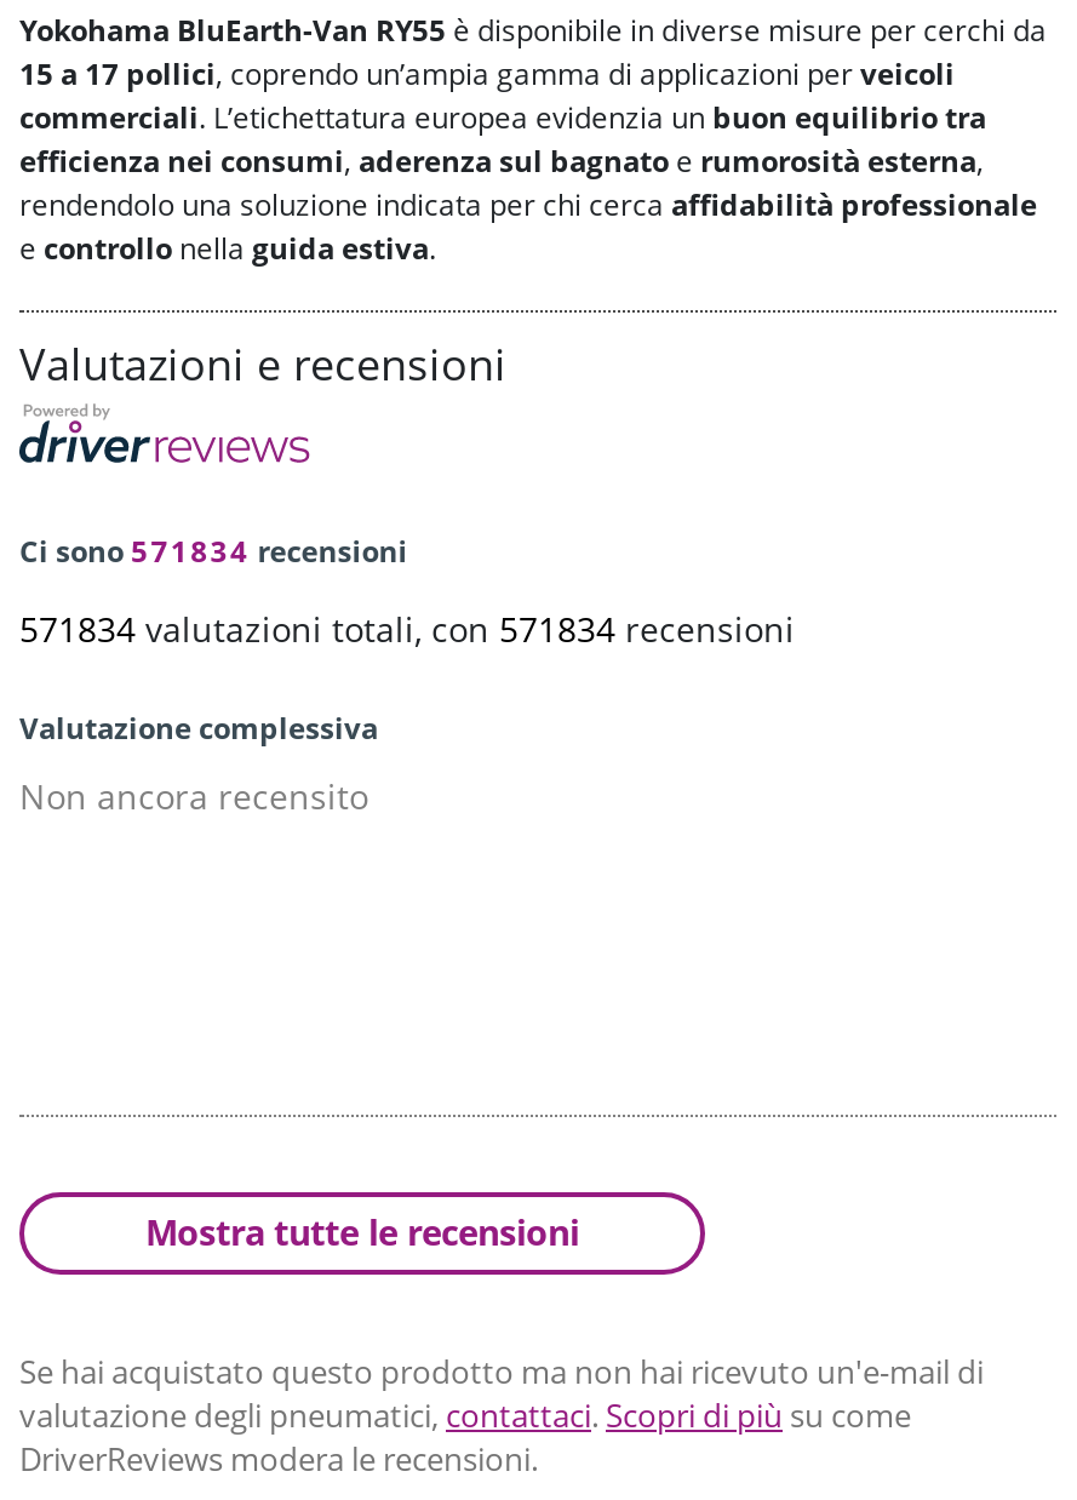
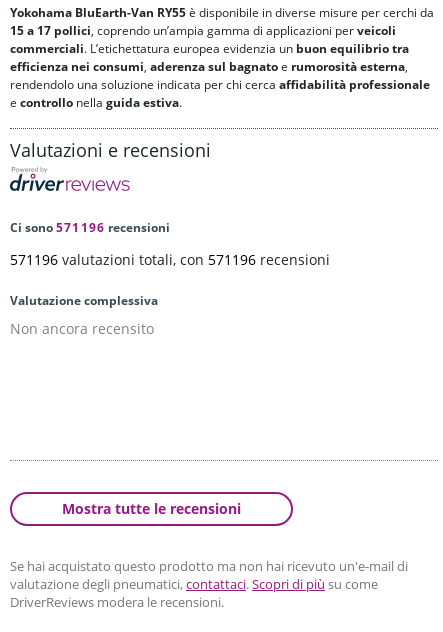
- Ci sono 571834 recensioni
+ Ci sono 571196 recensioni

- 571834 valutazioni totali, con 571834 recensioni
+ 571196 valutazioni totali, con 571196 recensioni
